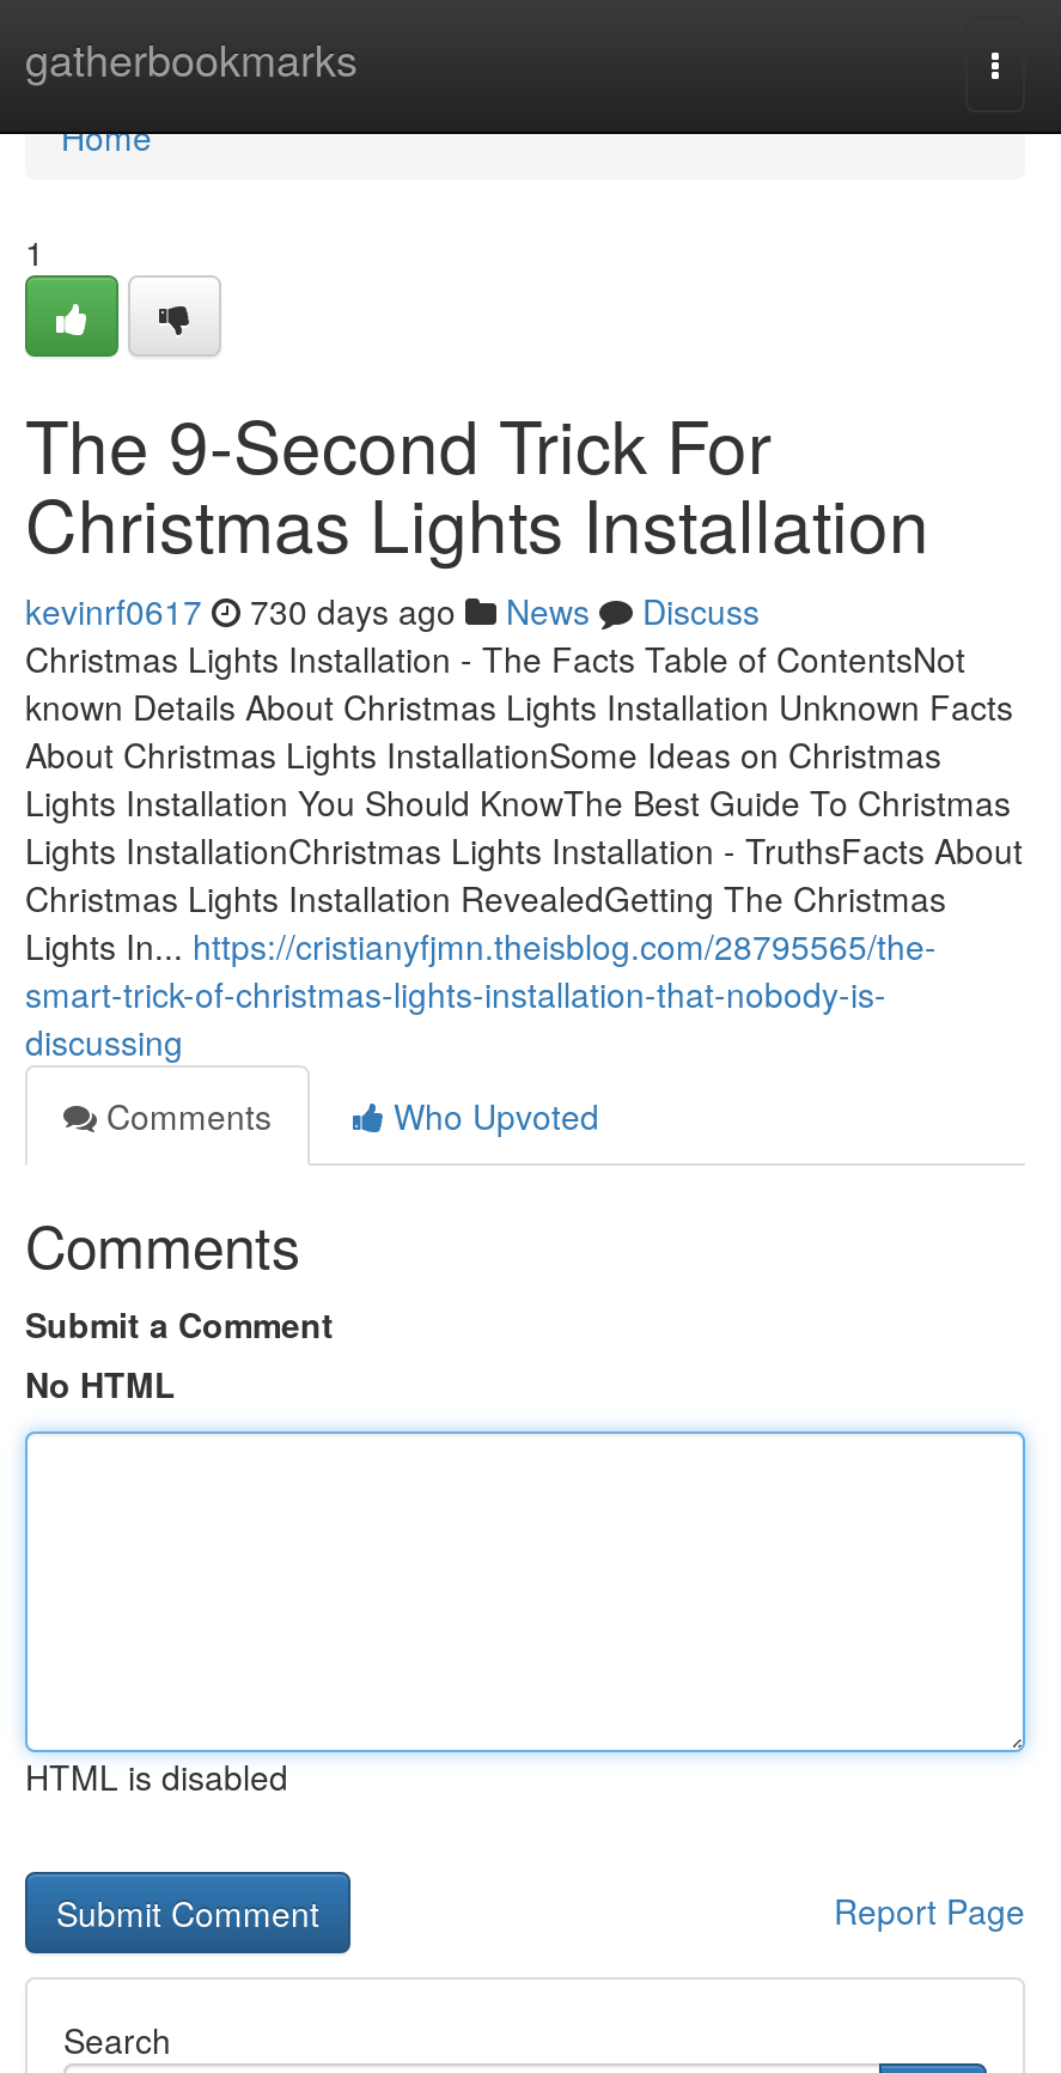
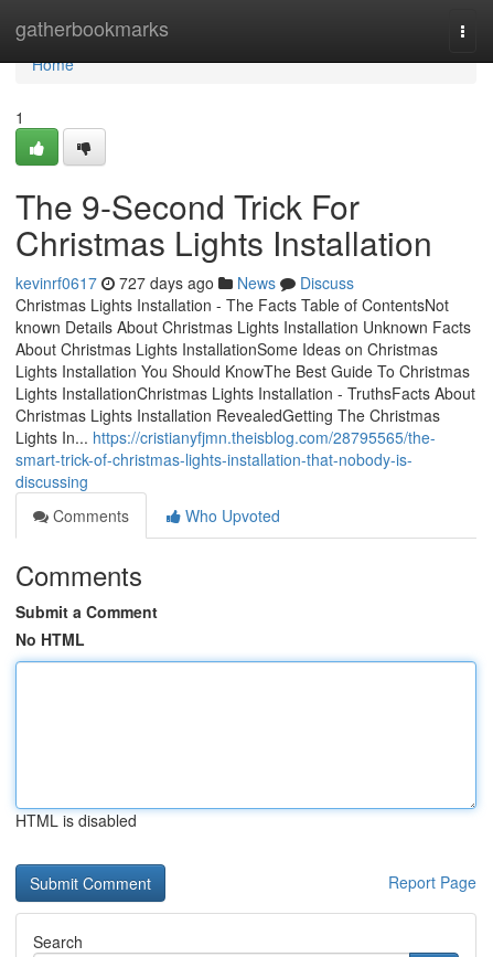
- kevinrf0617 730 days ago News Discuss
+ kevinrf0617 727 days ago News Discuss
